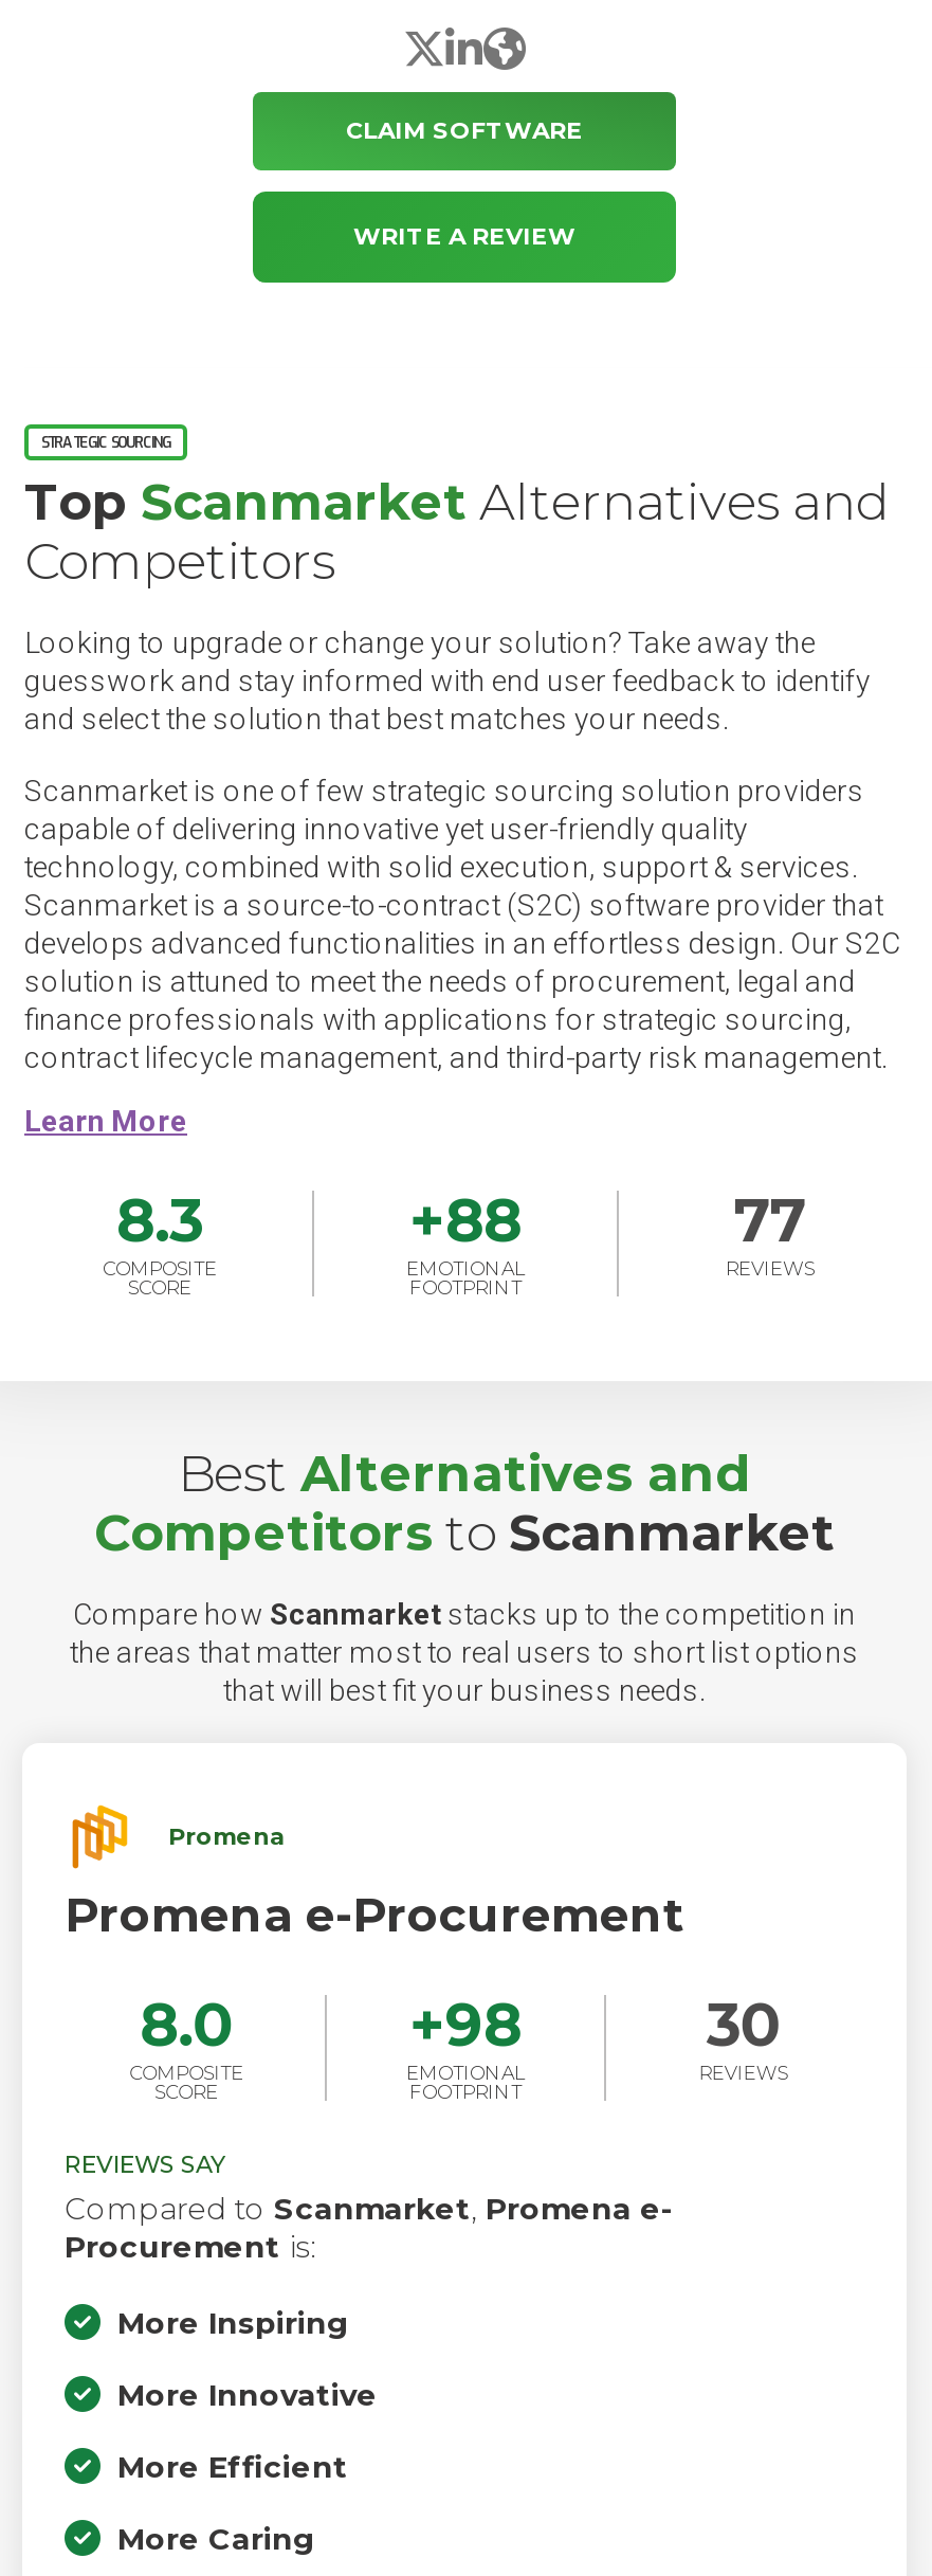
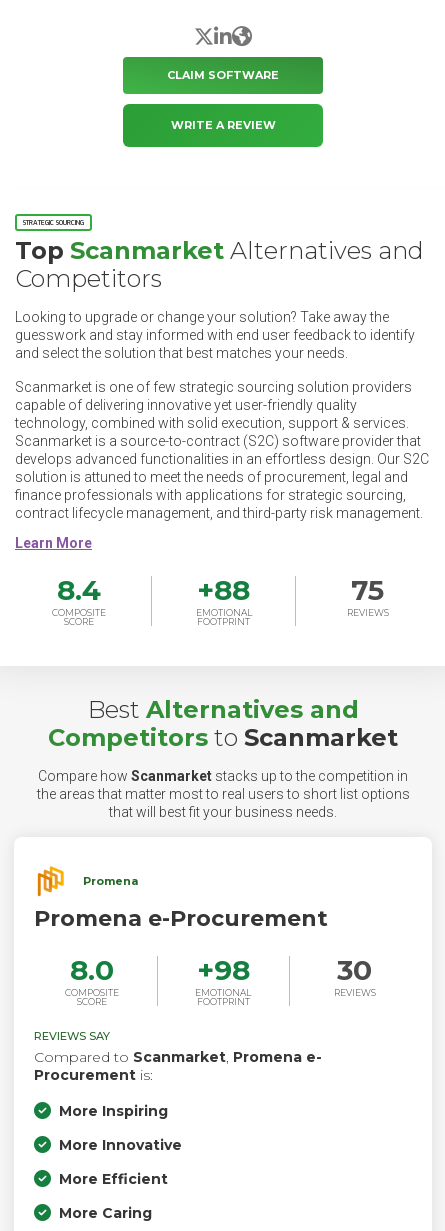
- 8.3
+ 8.4

- 77
+ 75
